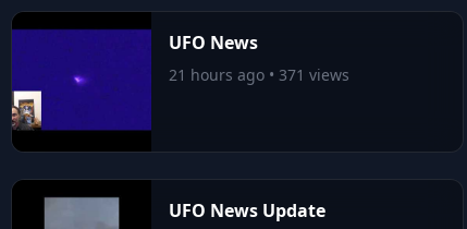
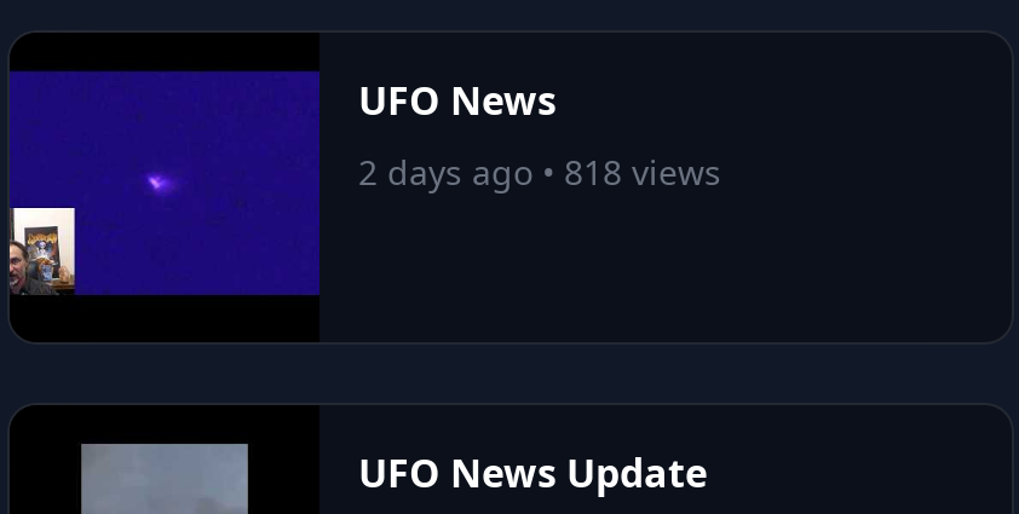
- 21 hours ago • 371 views
+ 2 days ago • 818 views
